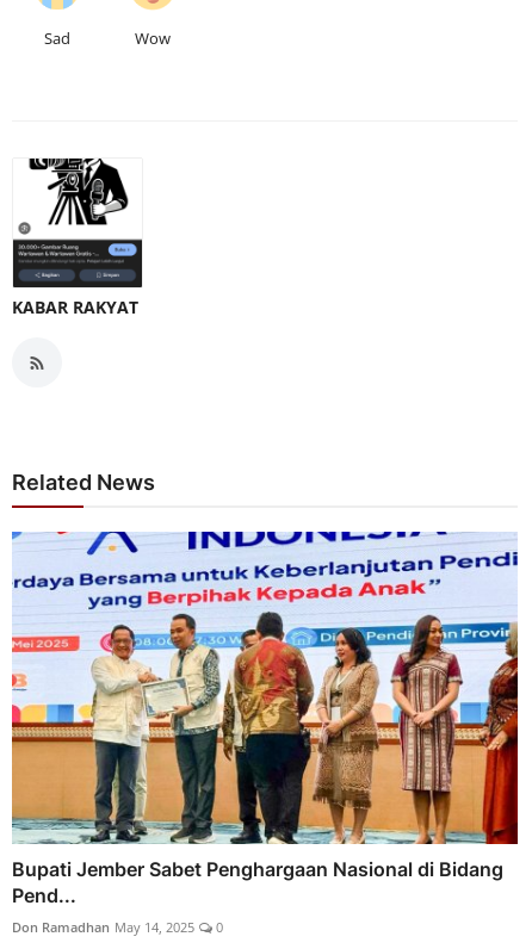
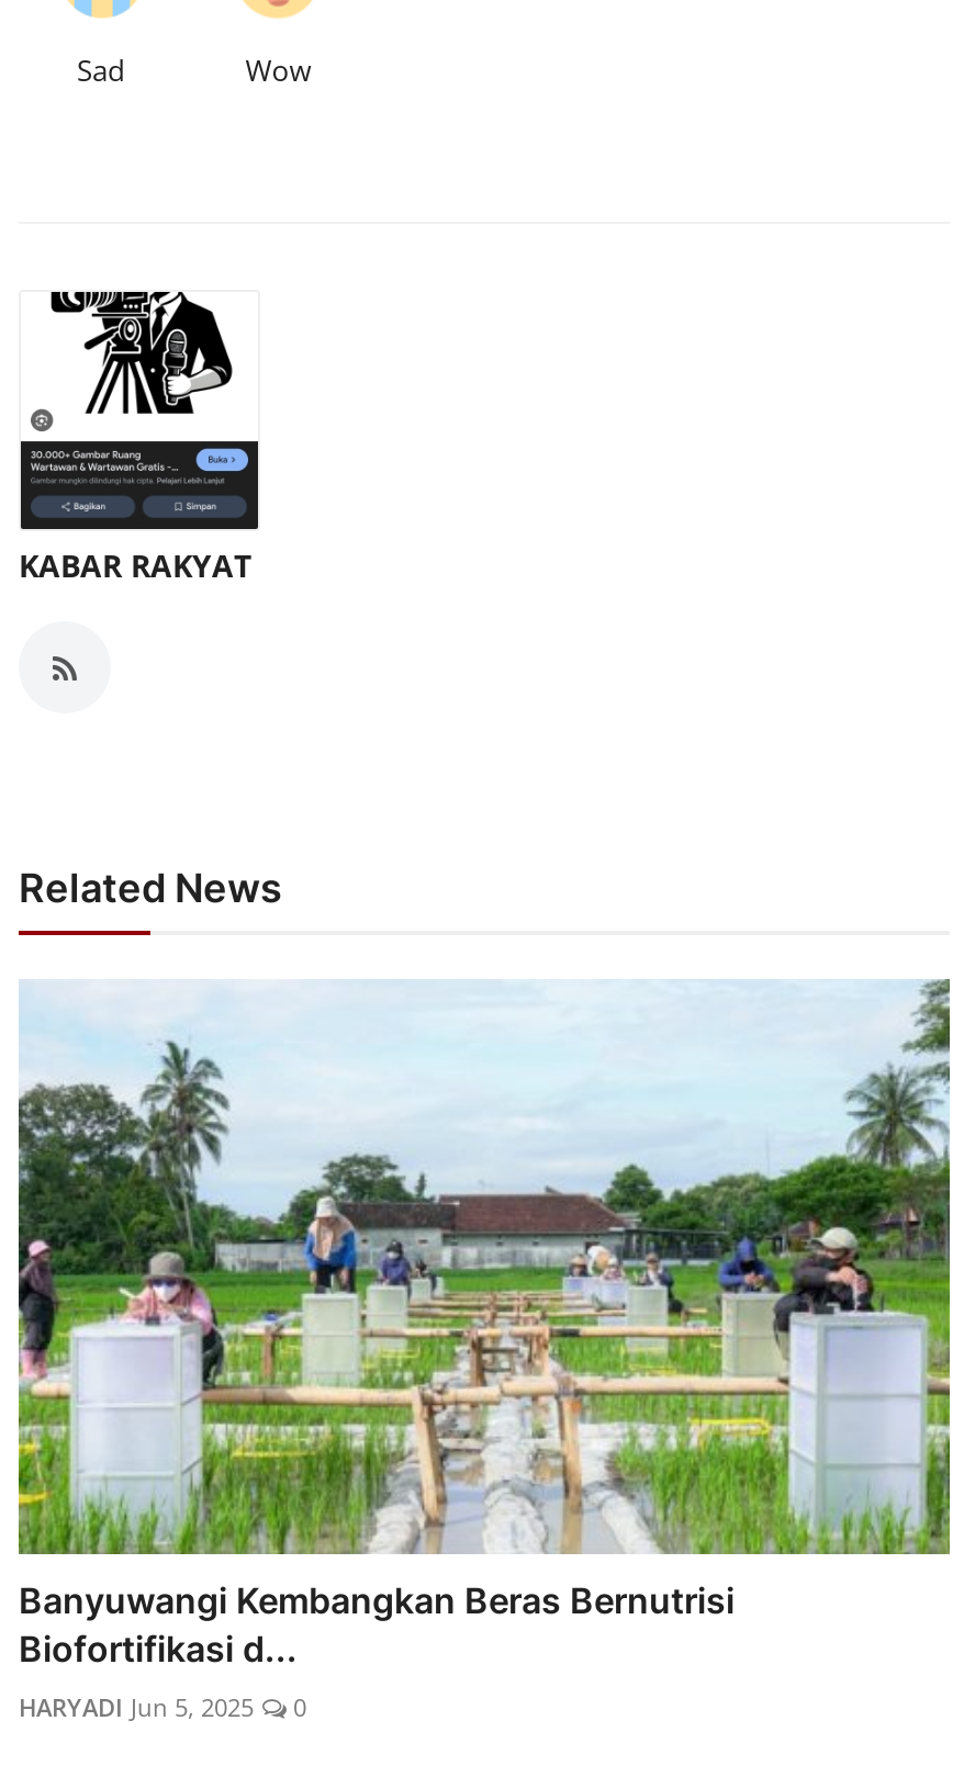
- [image]
- Bupati Jember Sabet Penghargaan Nasional di Bidang
- Pend...
- Don Ramadhan May 14, 2025
+ [image]
+ Banyuwangi Kembangkan Beras Bernutrisi
+ Biofortifikasi d...
+ HARYADI Jun 5, 2025
